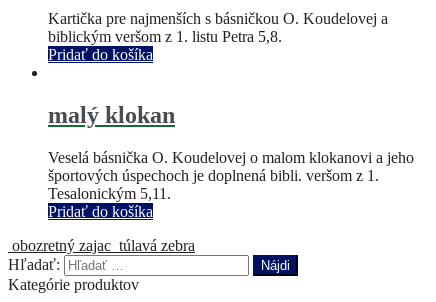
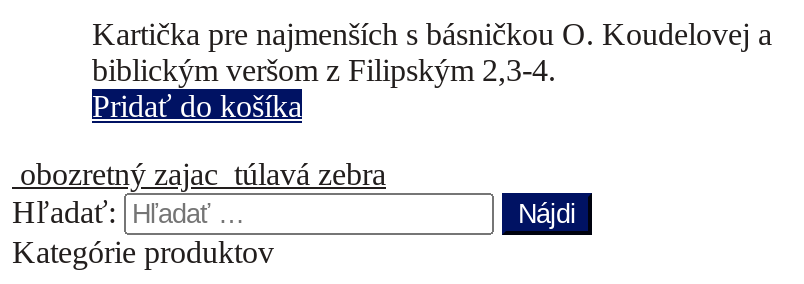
- biblickým veršom z 1. listu Petra 5,8.
- Pridať do košíka
- malý klokan
- Veselá básnička O. Koudelovej o malom klokanovi a jeho
- športových úspechoch je doplnená bibli. veršom z 1.
- Tesalonickým 5,11.
+ biblickým veršom z Filipským 2,3-4.
